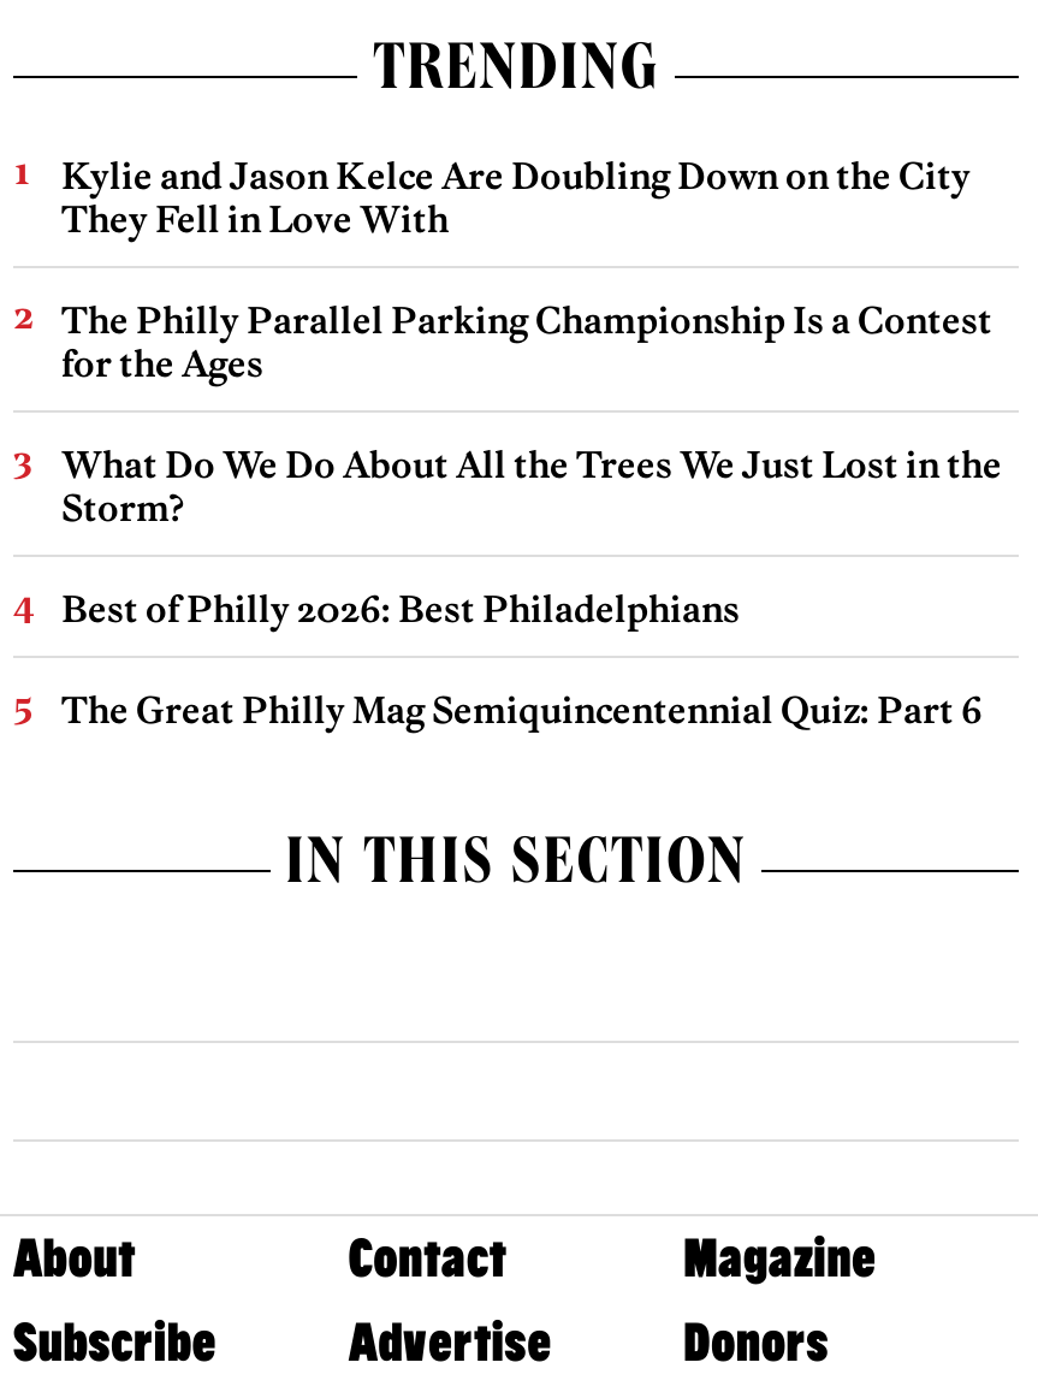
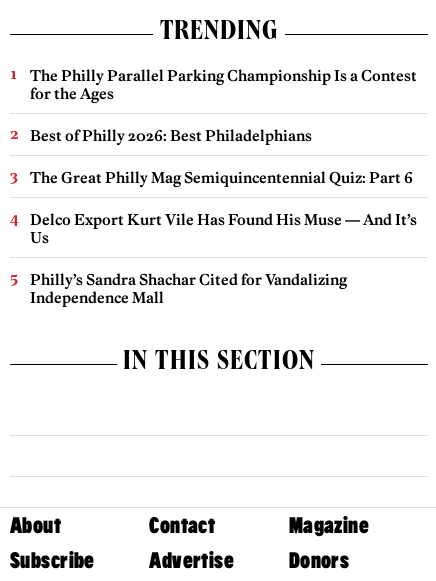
- Kylie and Jason Kelce Are Doubling Down on the City
- They Fell in Love With

moved up: The Philly Parallel Parking Championship Is a Contest | for the Ages

- What Do We Do About All the Trees We Just Lost in the
- Storm?

moved up: Best of Philly 2026: Best Philadelphians | The Great Philly Mag Semiquincentennial Quiz: Part 6

+ Delco Export Kurt Vile Has Found His Muse — And It’s
+ Us
+ Philly’s Sandra Shachar Cited for Vandalizing
+ Independence Mall
